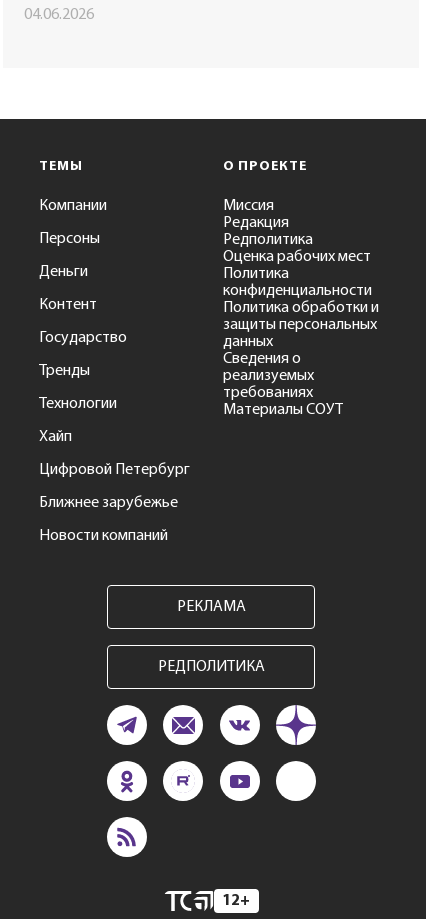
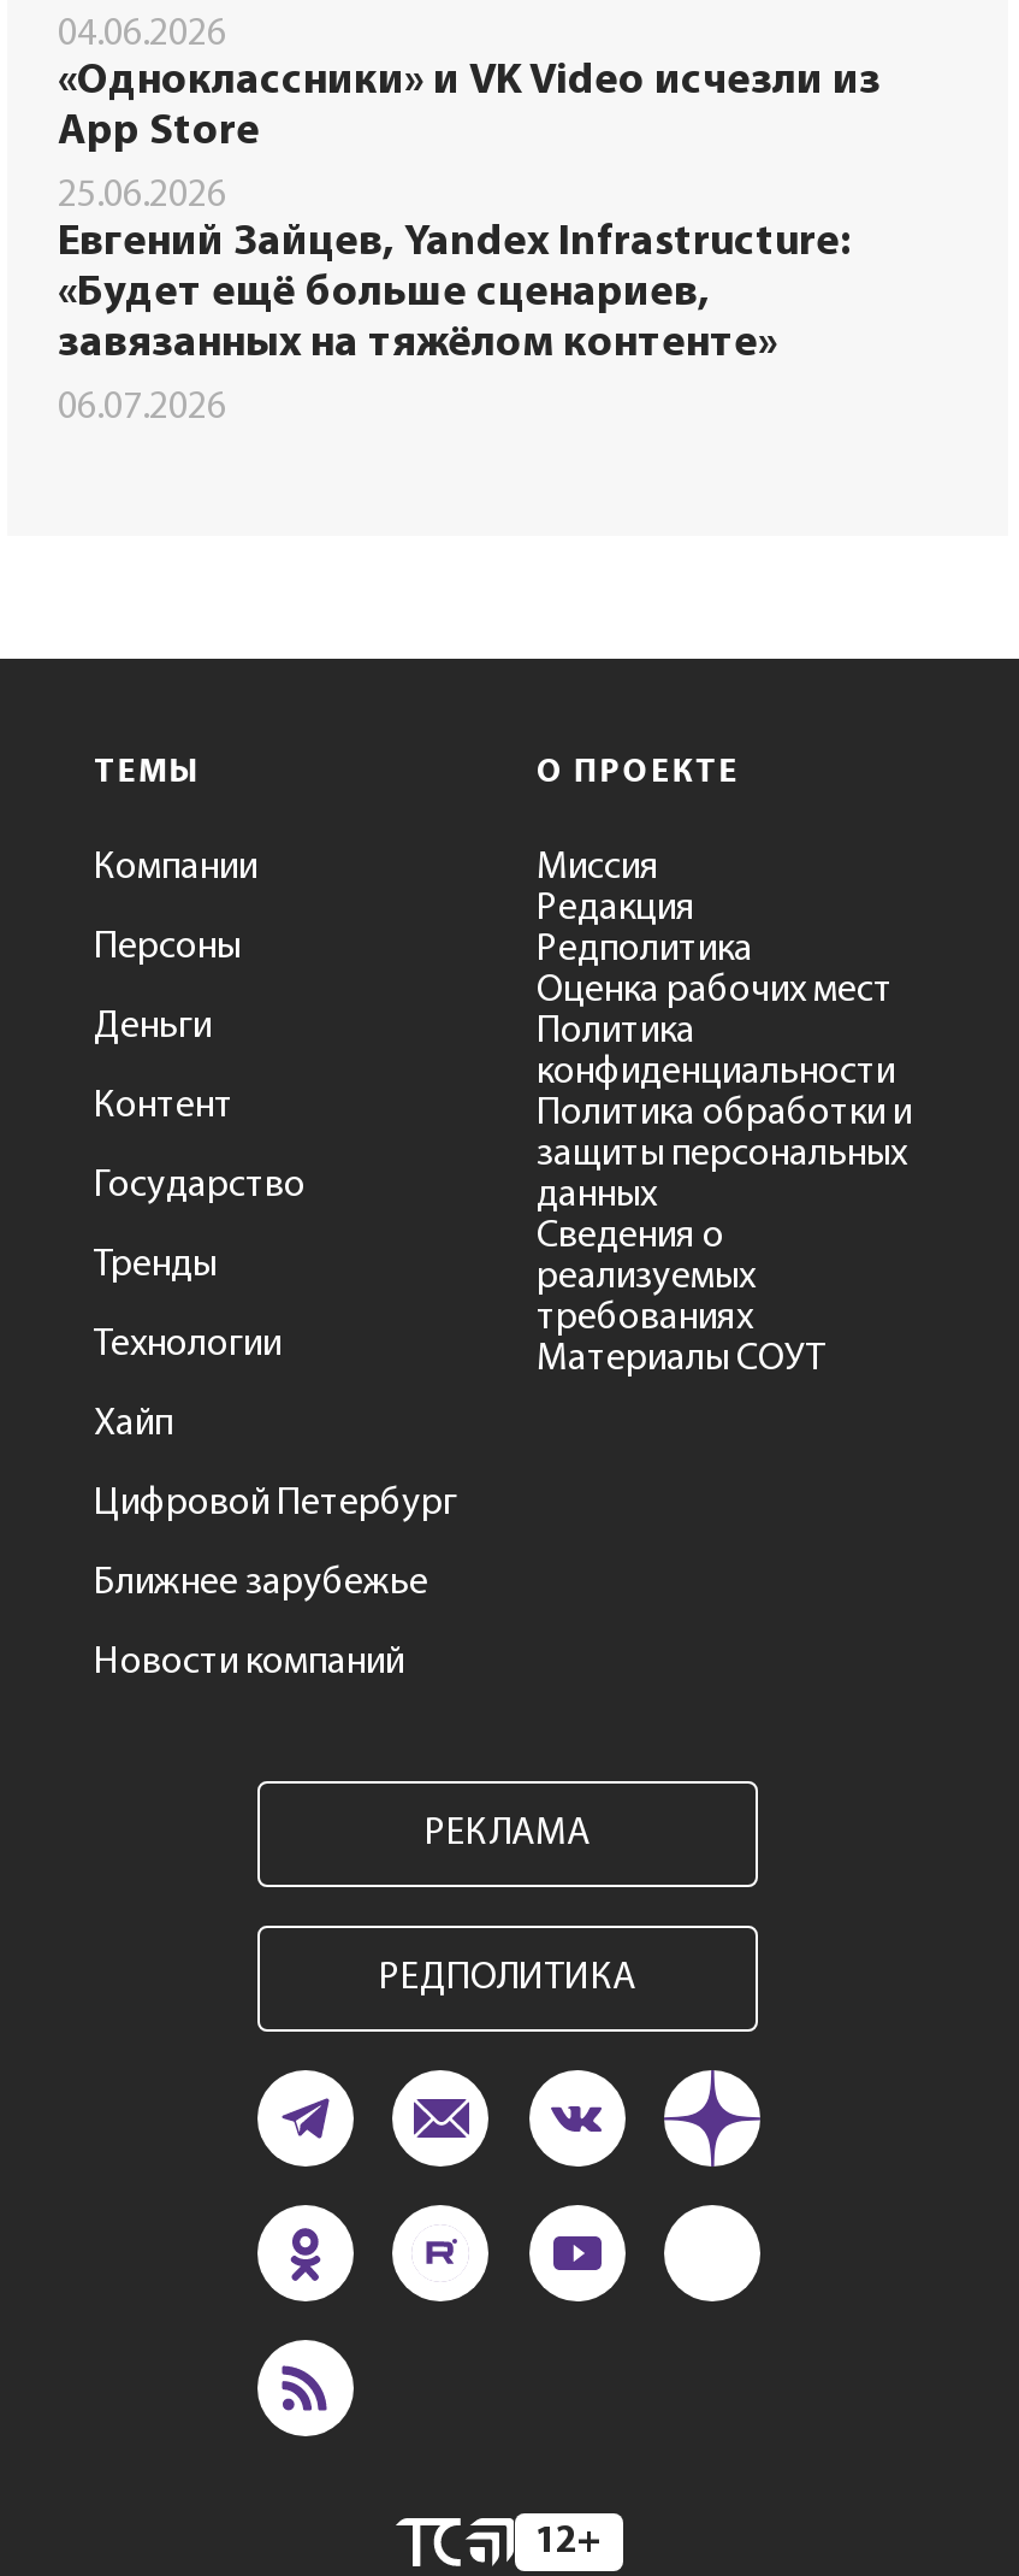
+ «Одноклассники» и VK Video исчезли из
+ App Store
+ 25.06.2026
+ Евгений Зайцев, Yandex Infrastructure:
+ «Будет ещё больше сценариев,
+ завязанных на тяжёлом контенте»
+ 06.07.2026
